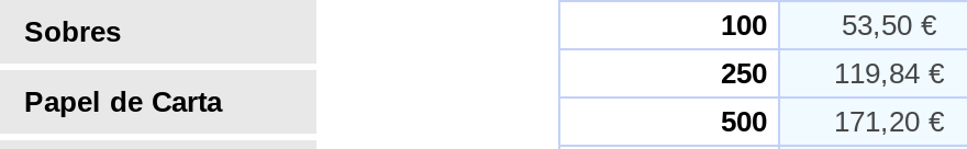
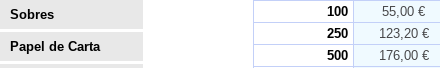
- 53,50 €
+ 55,00 €

- 119,84 €
+ 123,20 €

- 171,20 €
+ 176,00 €
